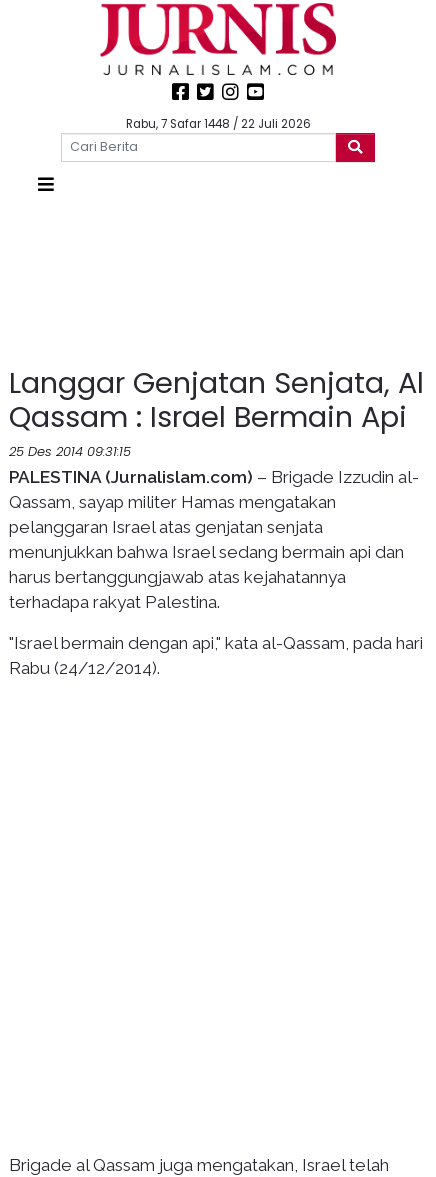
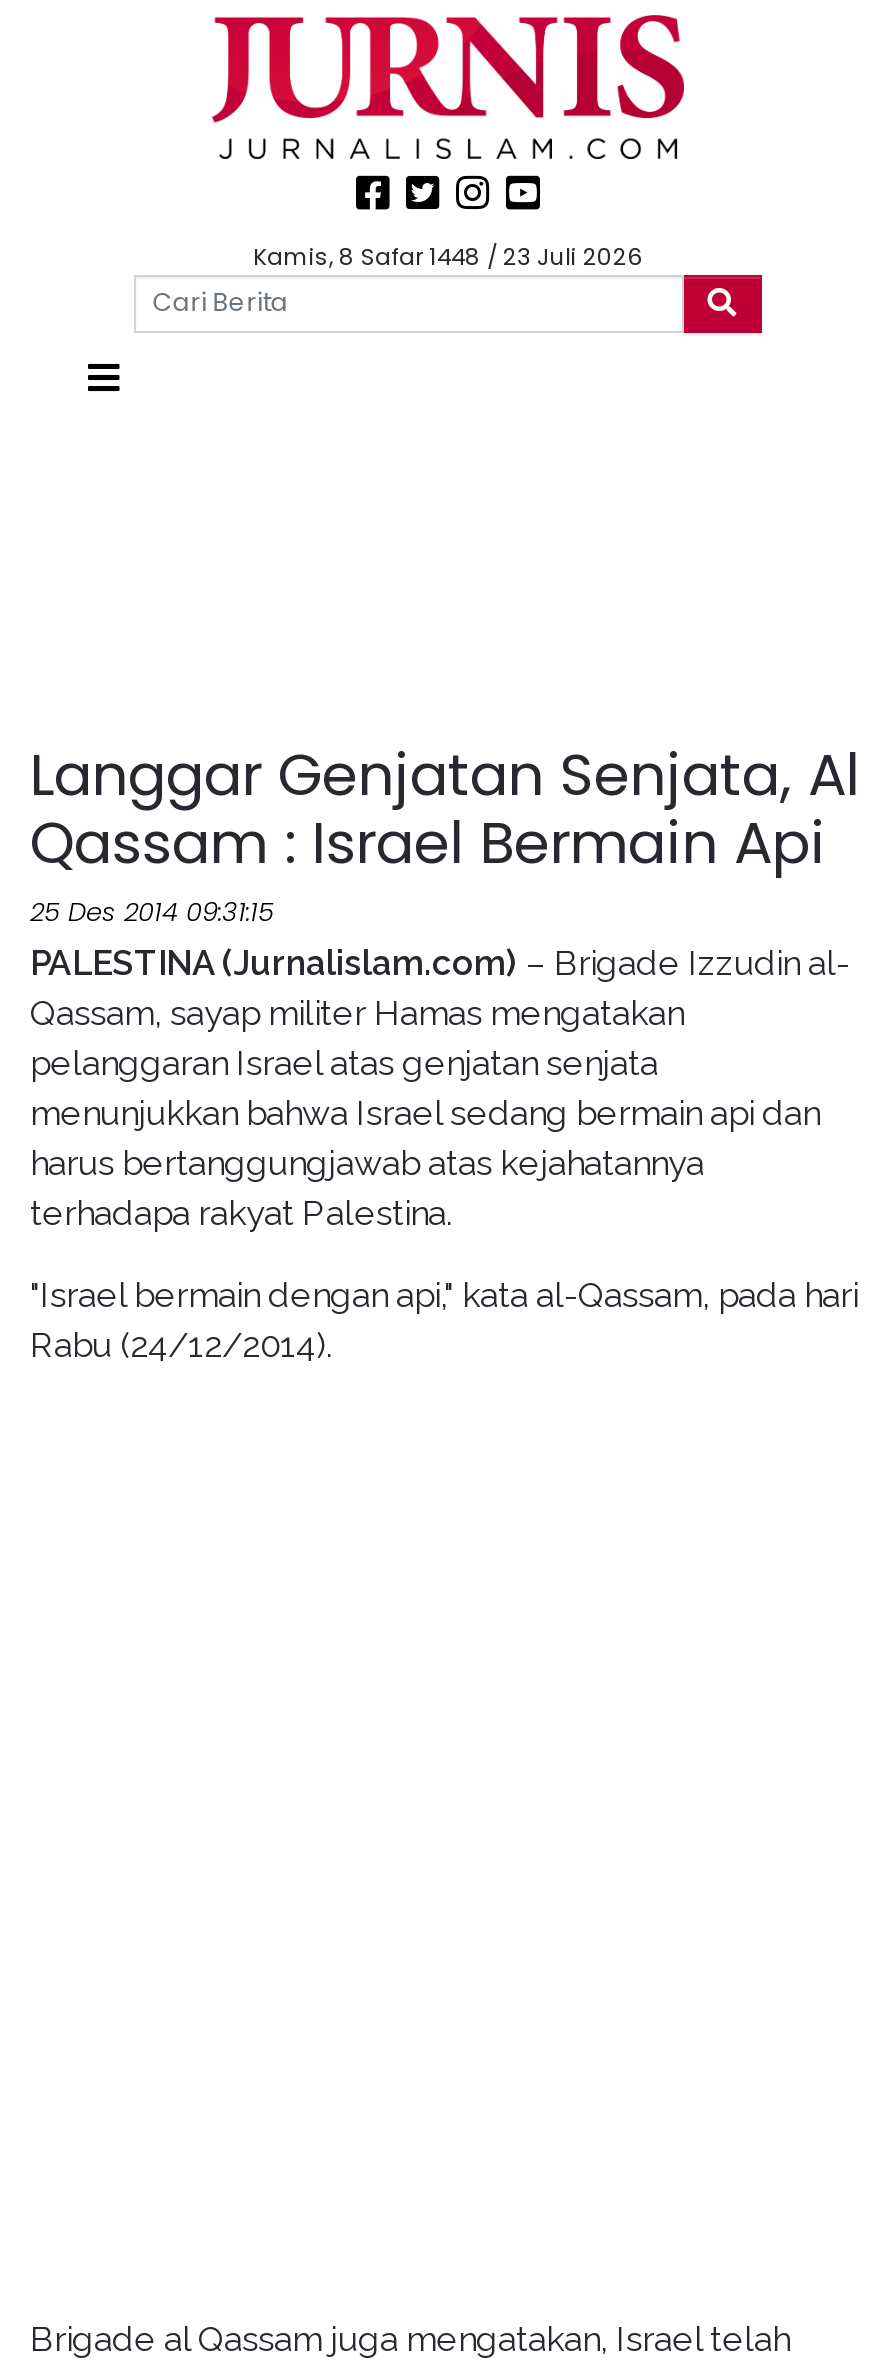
- Rabu, 7 Safar 1448 / 22 Juli 2026
+ Kamis, 8 Safar 1448 / 23 Juli 2026
